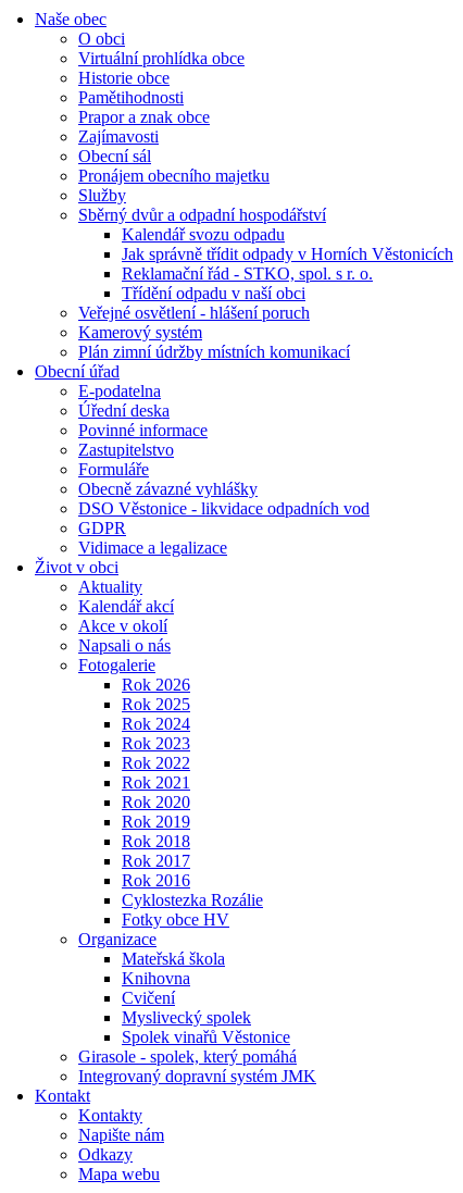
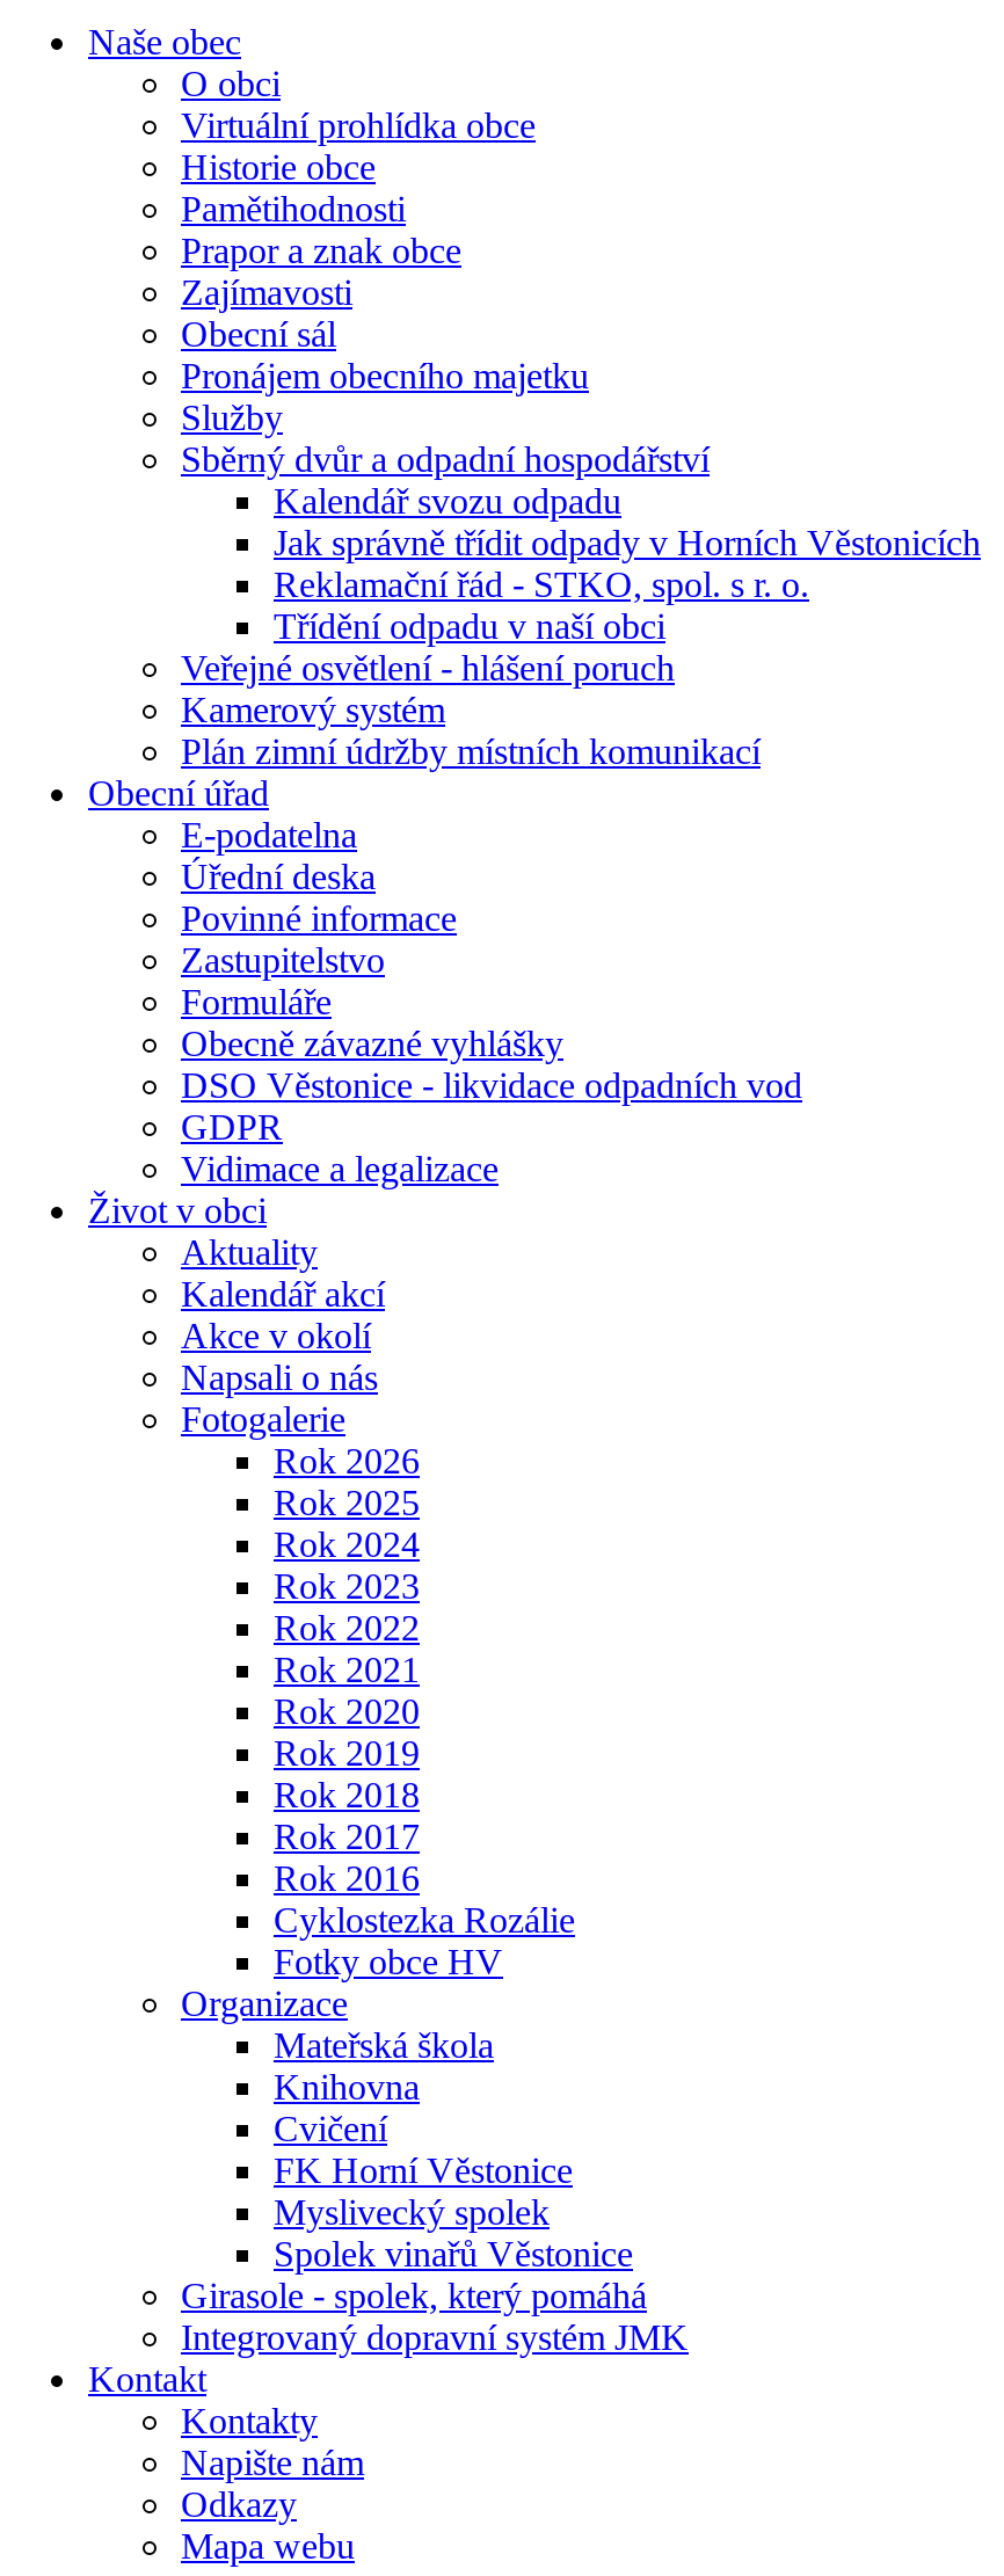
+ FK Horní Věstonice
